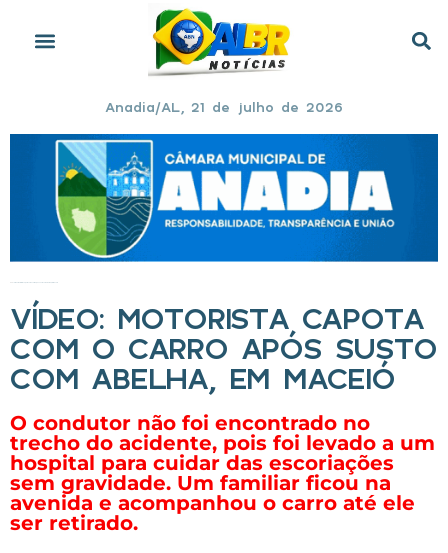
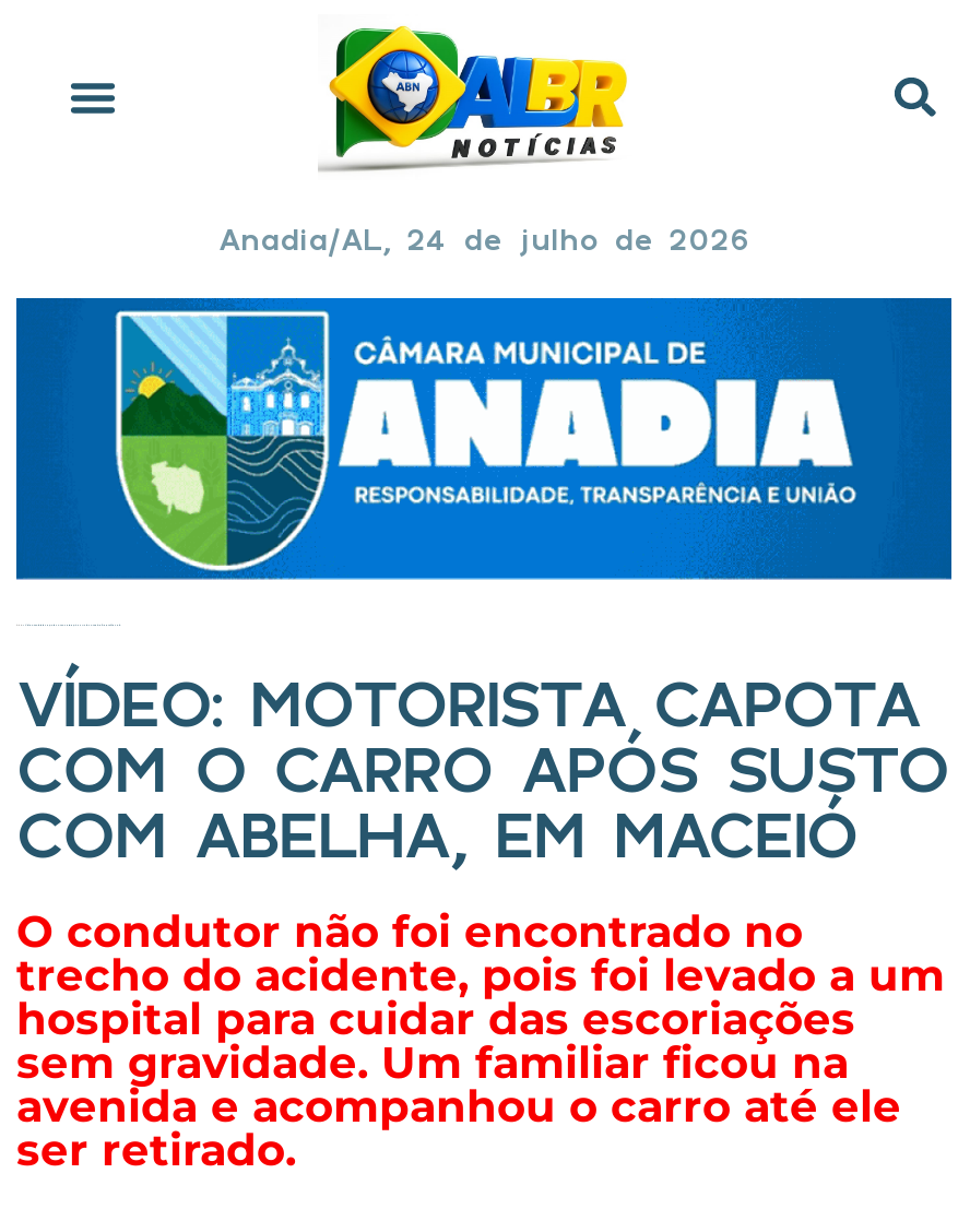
- Anadia/AL, 21 de julho de 2026
+ Anadia/AL, 24 de julho de 2026
